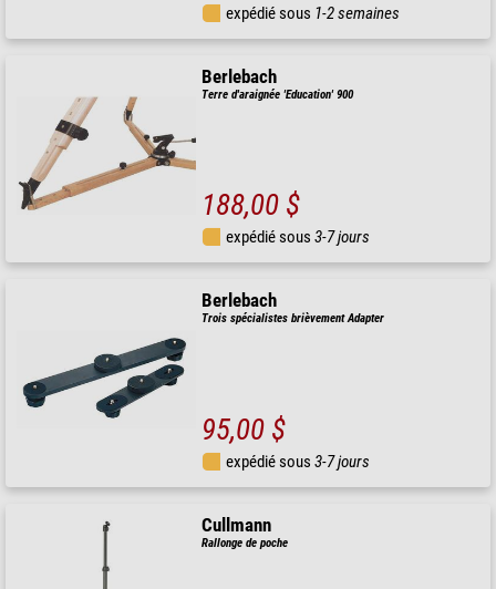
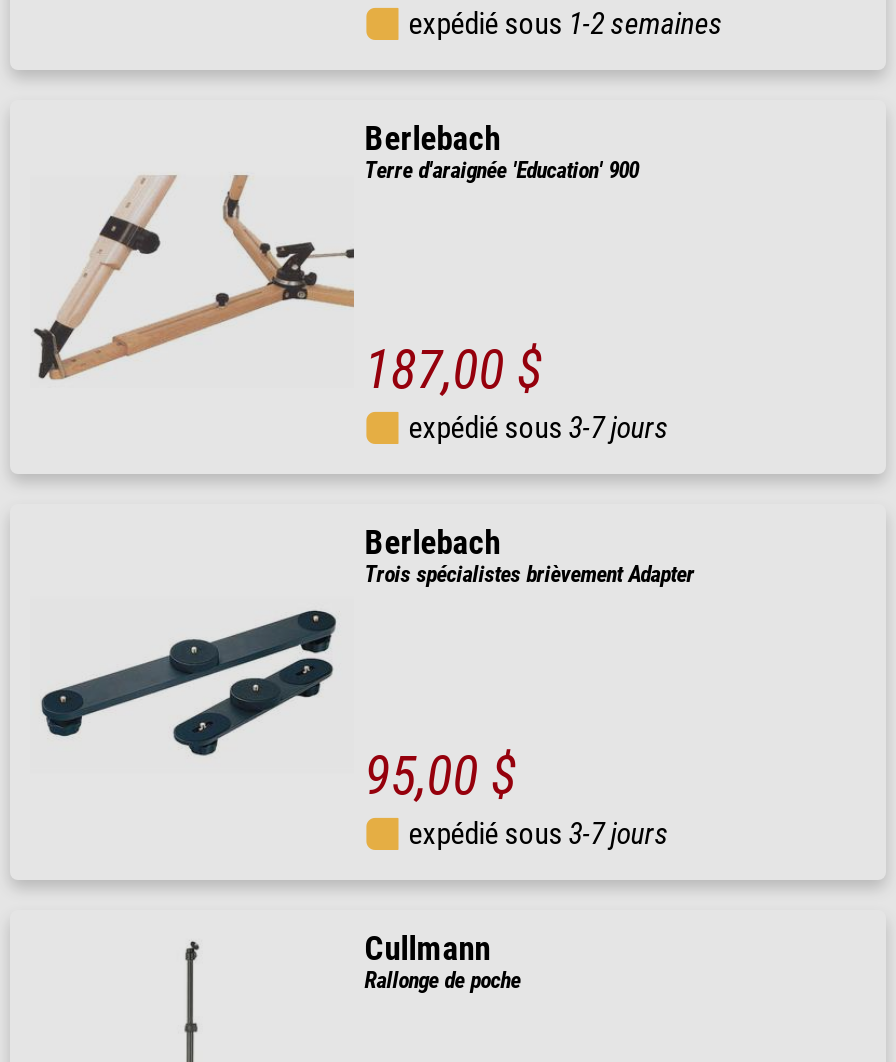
- 188,00 $
+ 187,00 $
